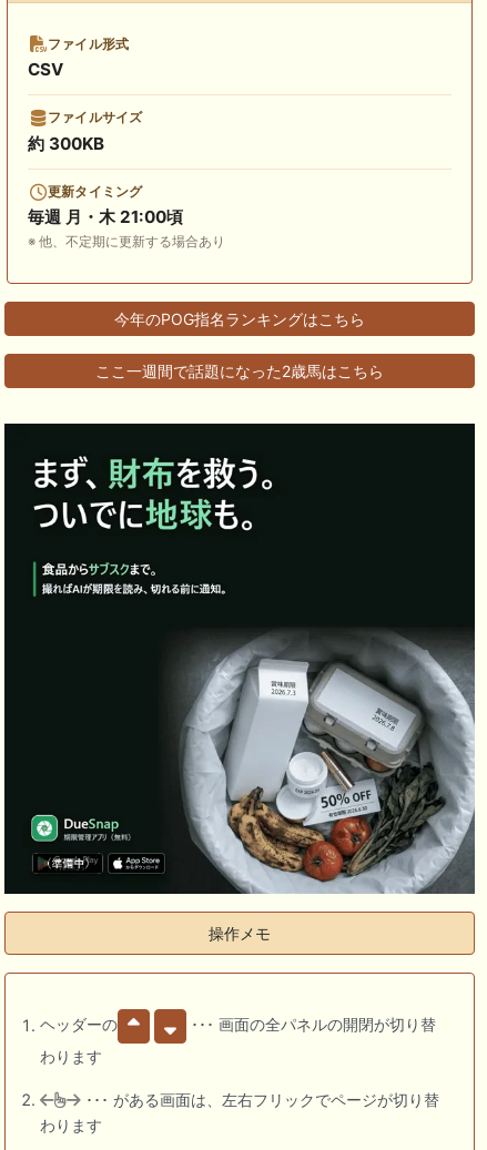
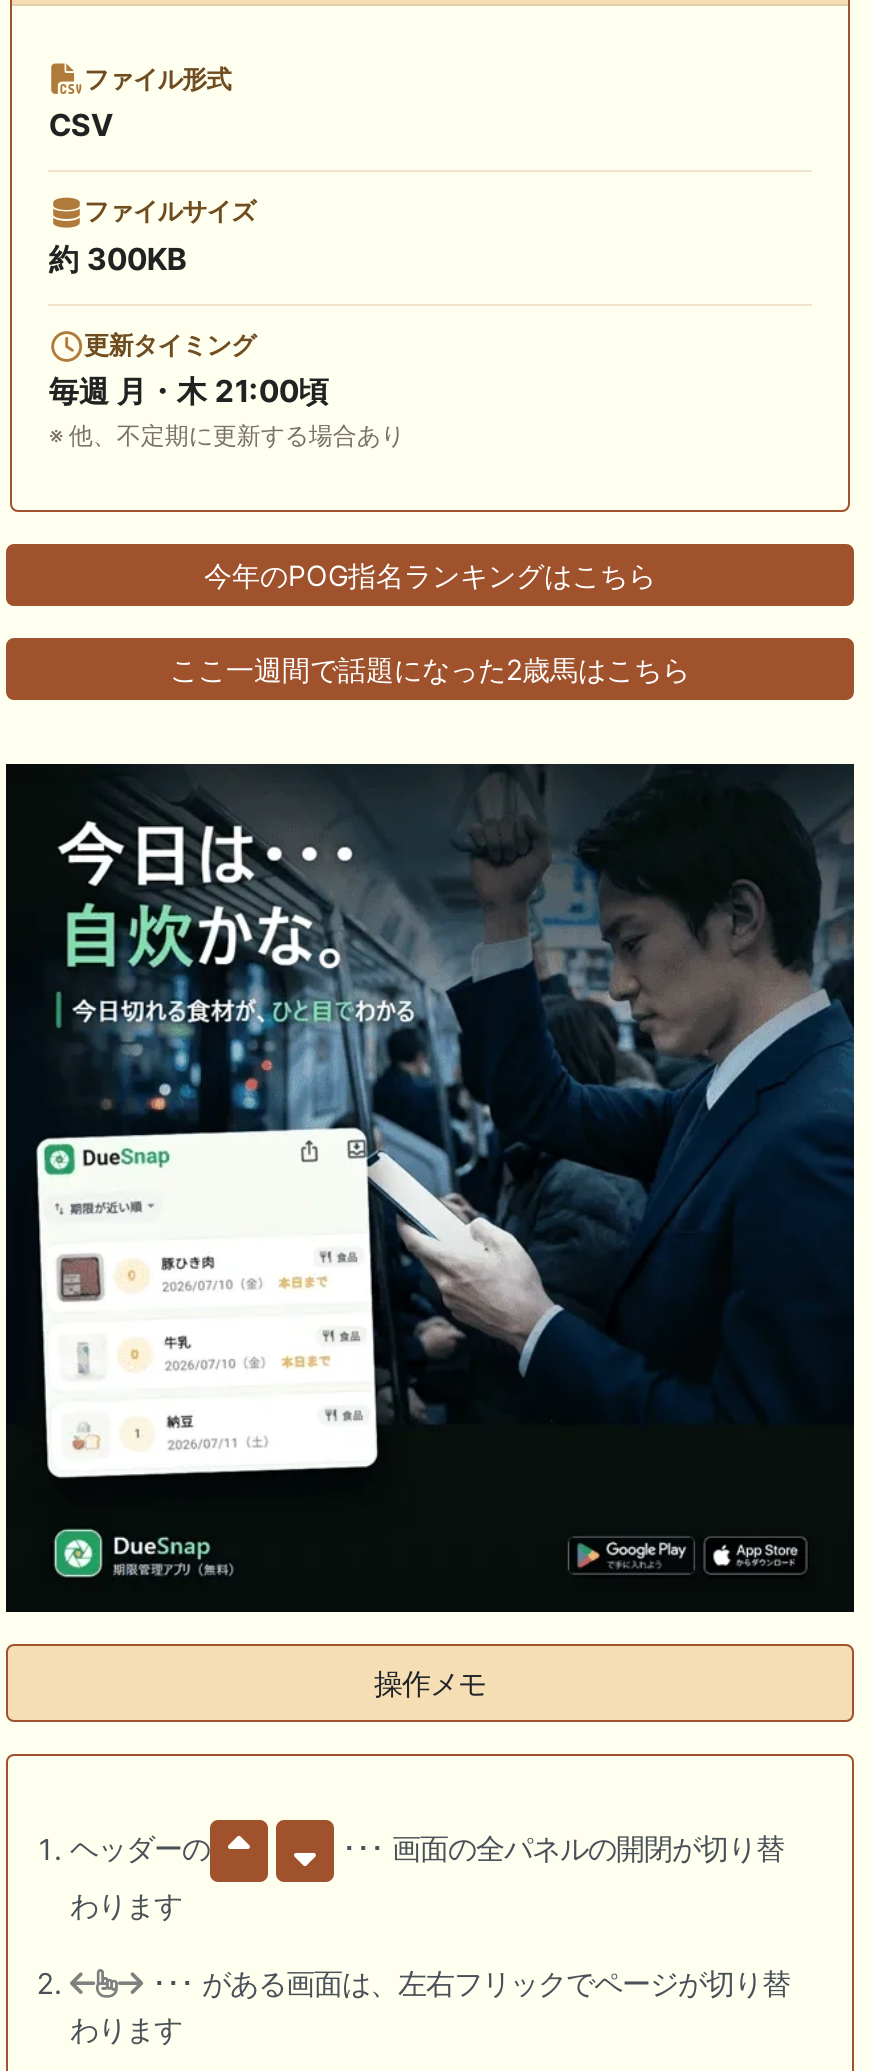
- [image]
+ [image]
